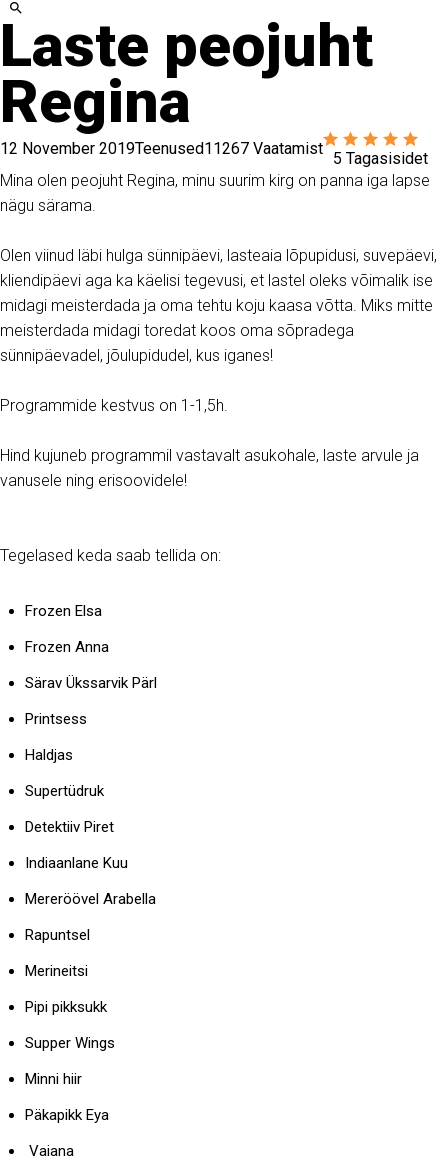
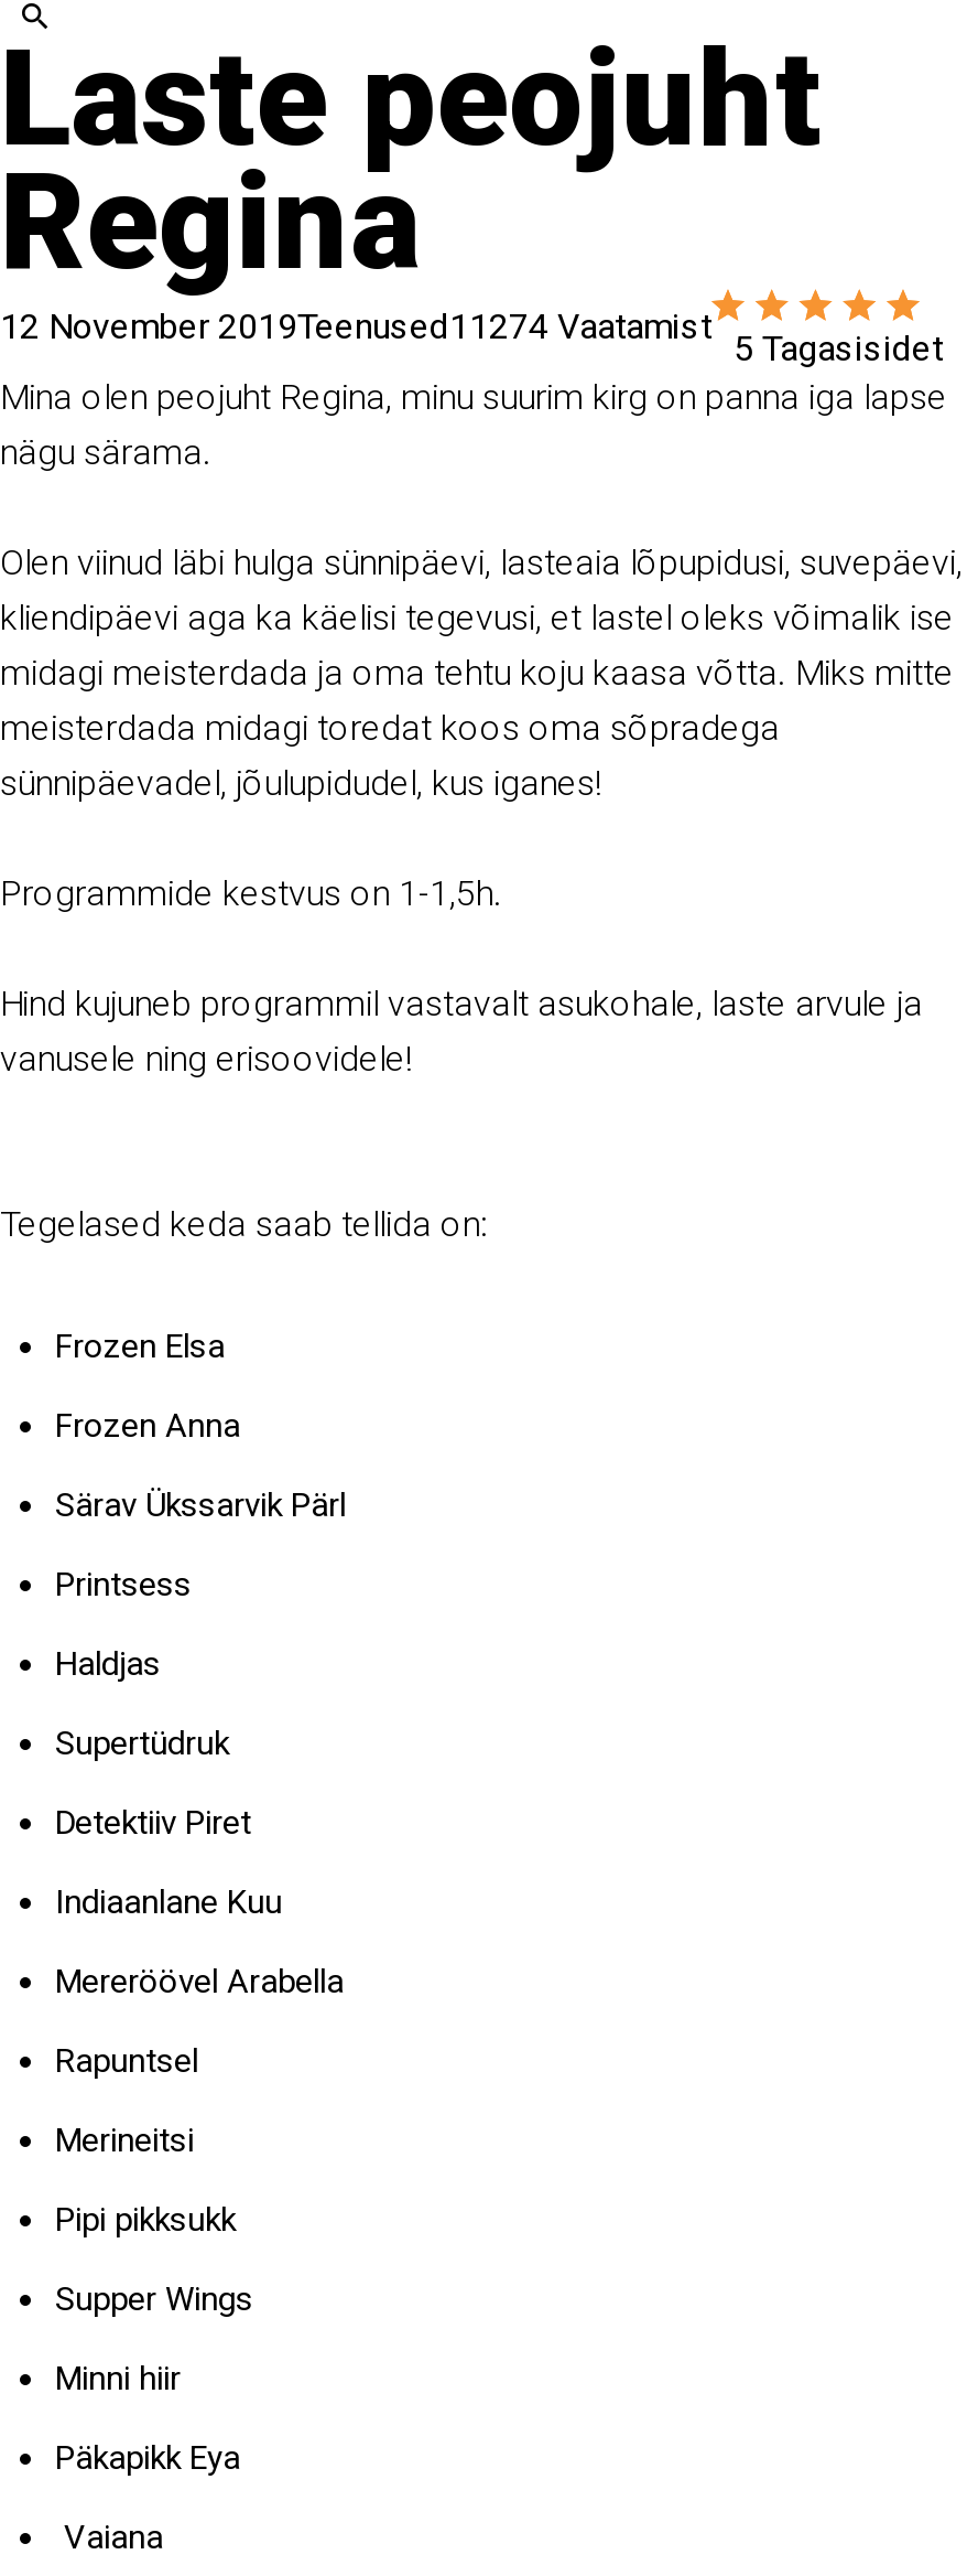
- 12 November 2019Teenused11267 Vaatamist 5 Tagasisidet
+ 12 November 2019Teenused11274 Vaatamist 5 Tagasisidet
